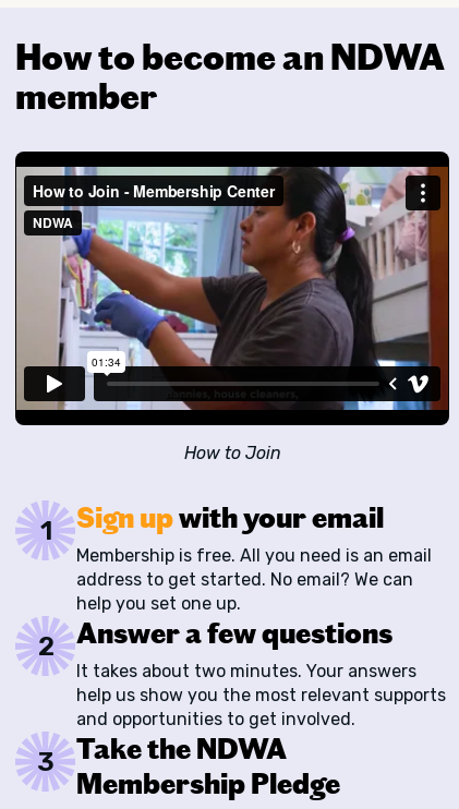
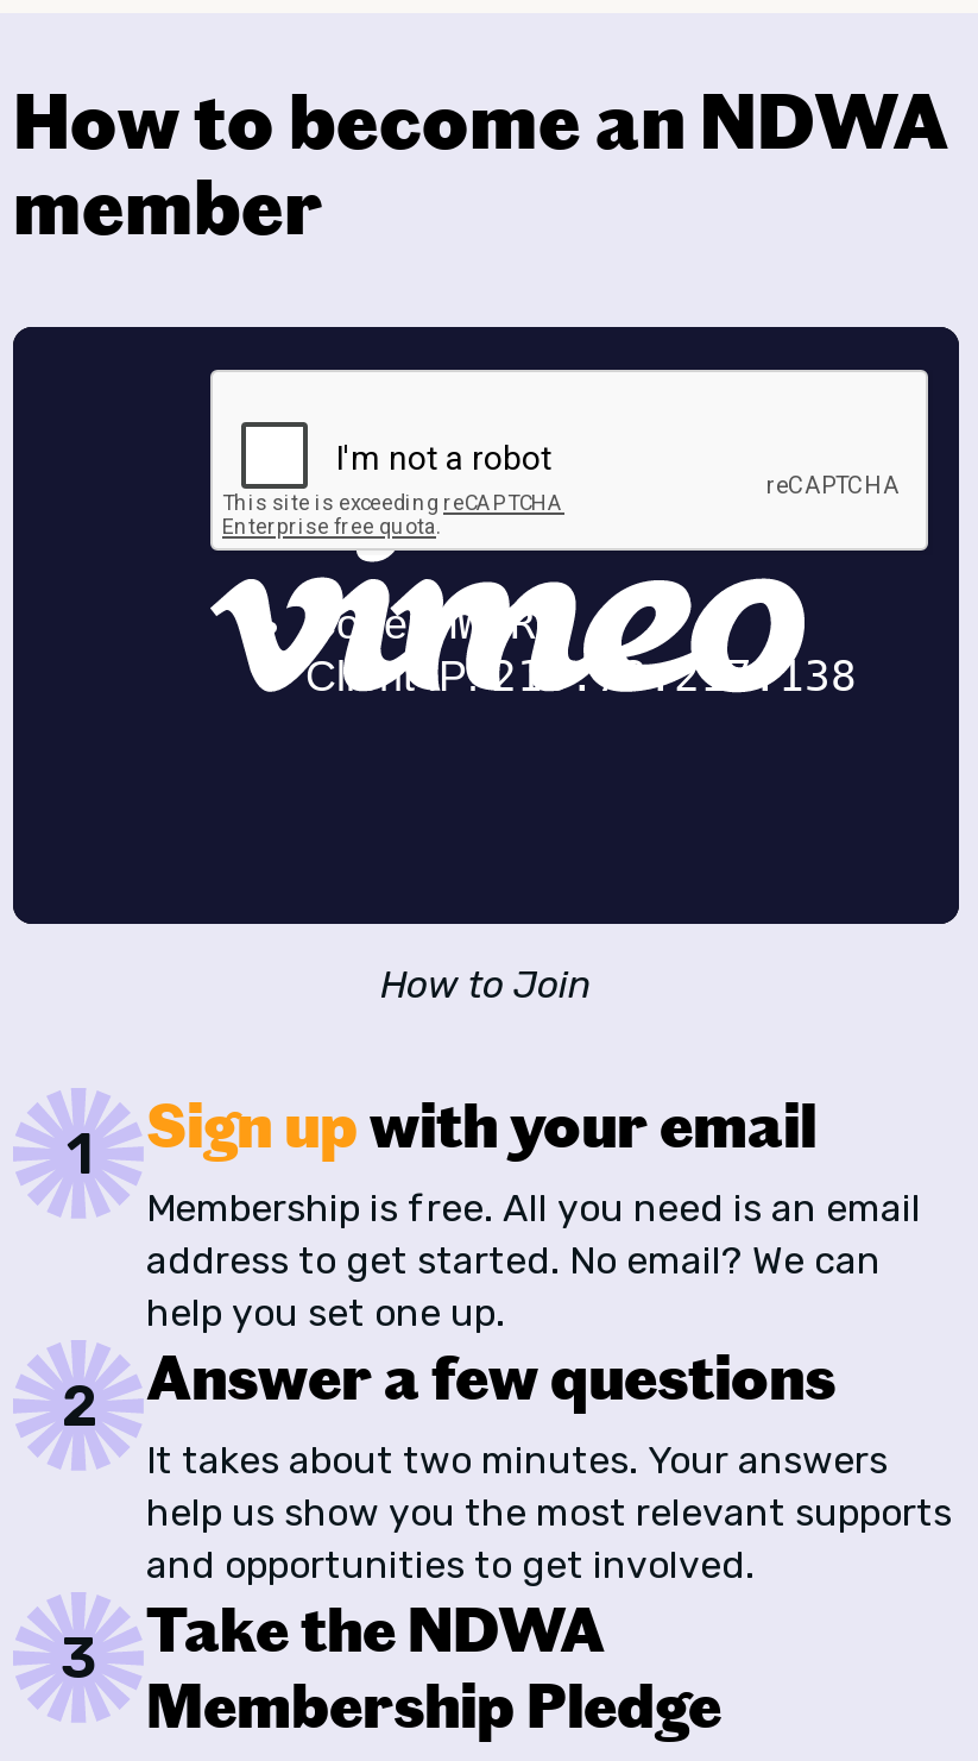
- [image]
+ [image]
